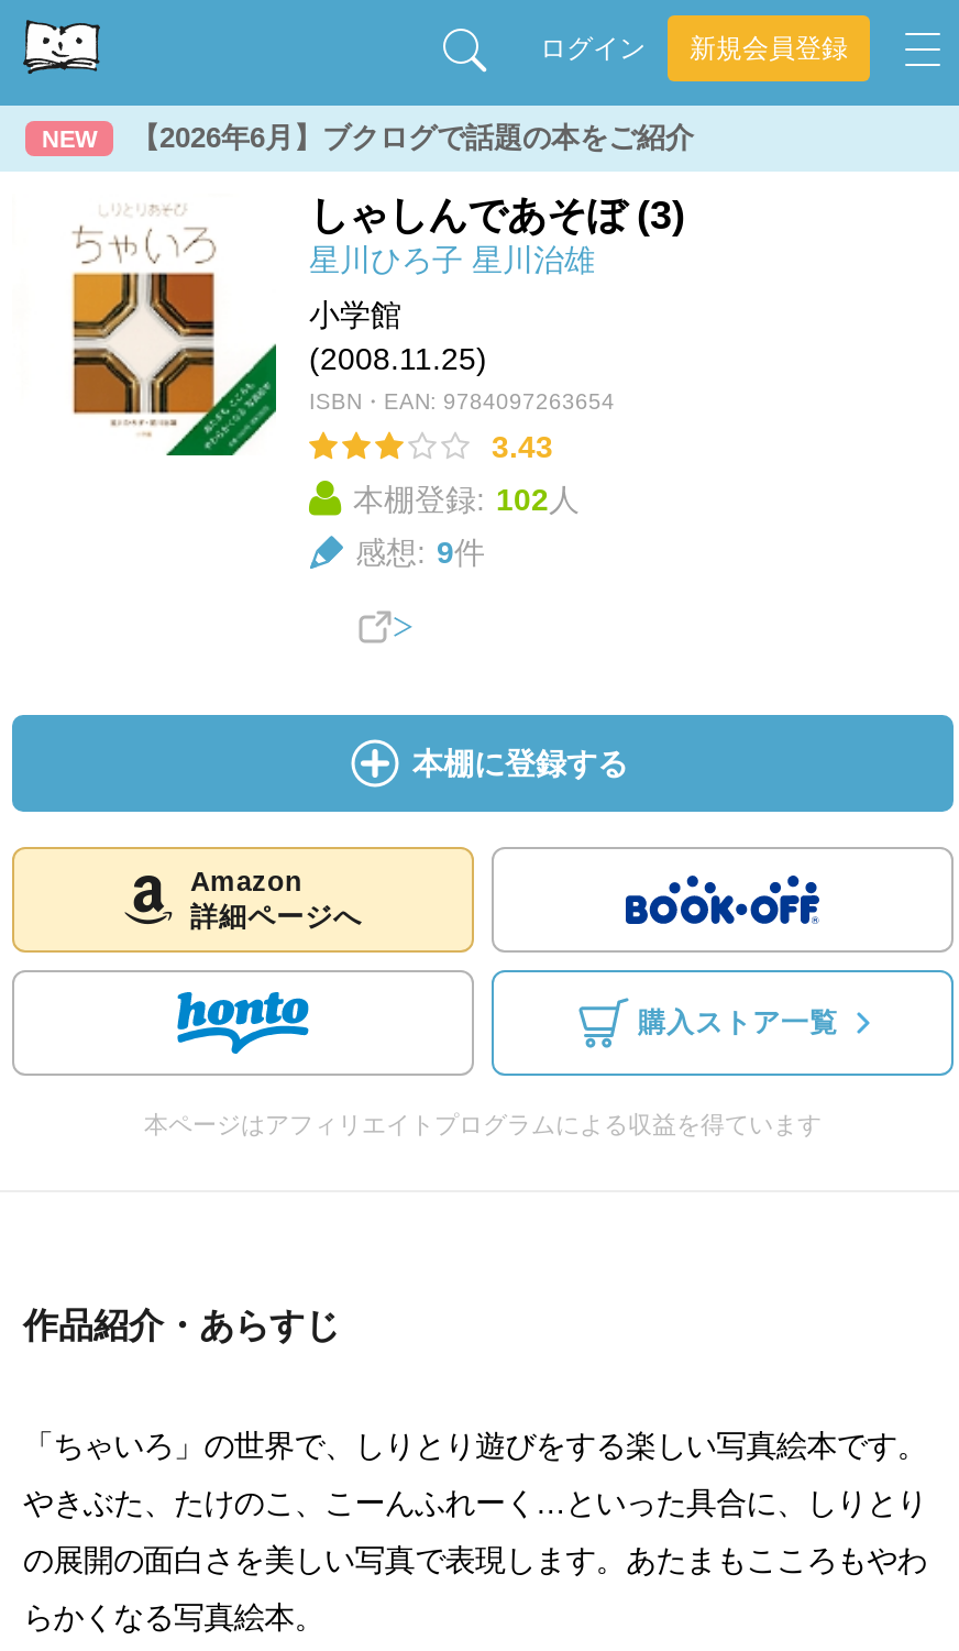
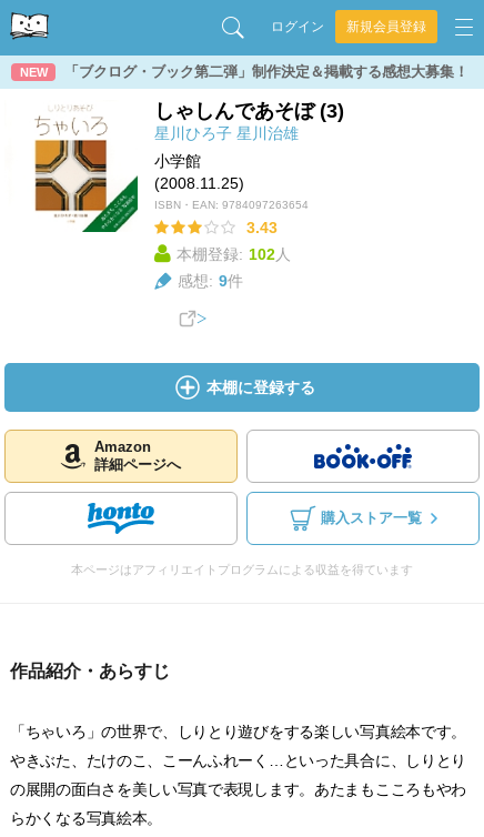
- 【2026年6月】ブクログで話題の本をご紹介
+ 「ブクログ・ブック第二弾」制作決定＆掲載する感想大募集！
